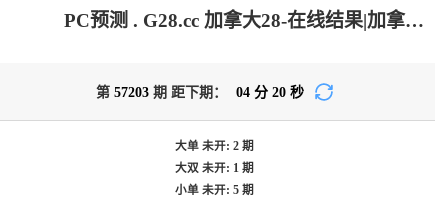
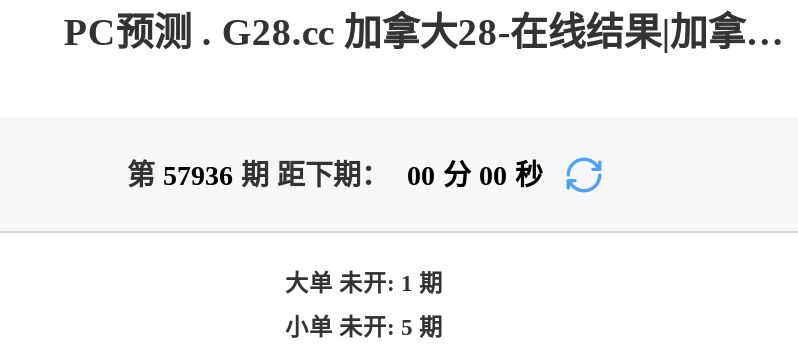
- 第57203期 距下期： 04分 20秒
+ 第57936期 距下期： 00分 00秒

- 大单未开: 2期
- 大双未开: 1期
+ 大单未开: 1期
